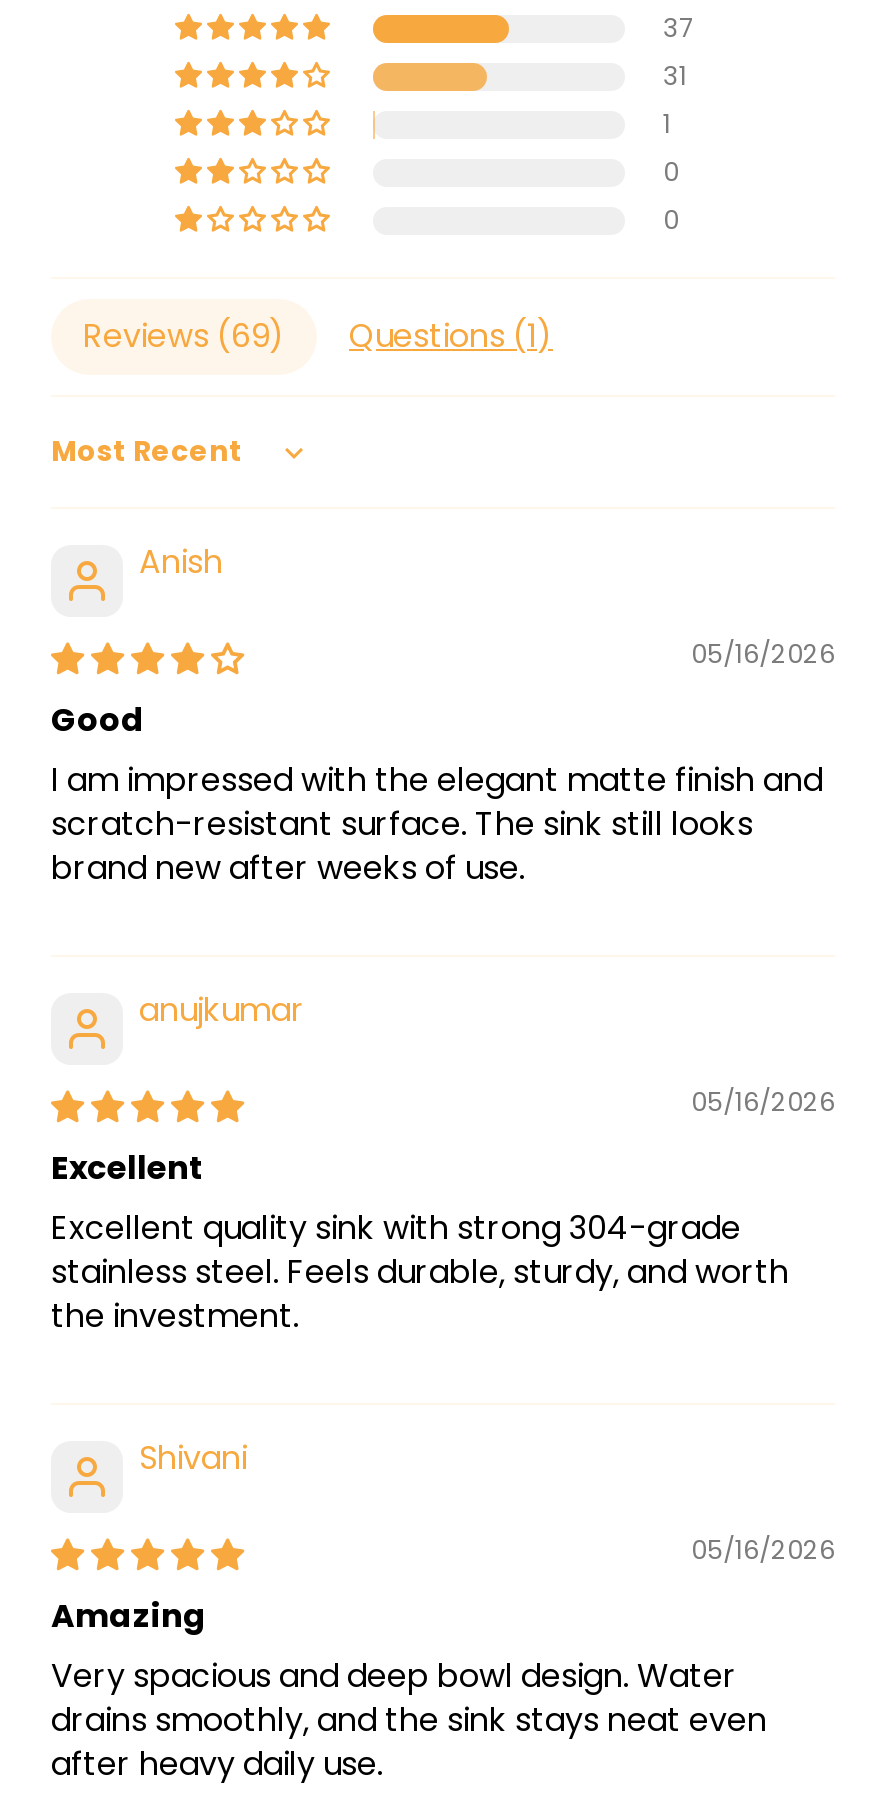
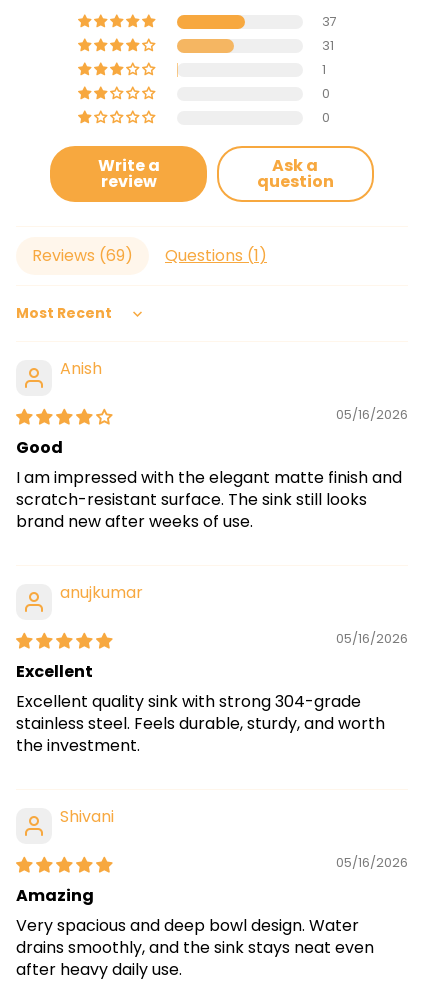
+ Write a
+ review

+ Ask a
+ question
